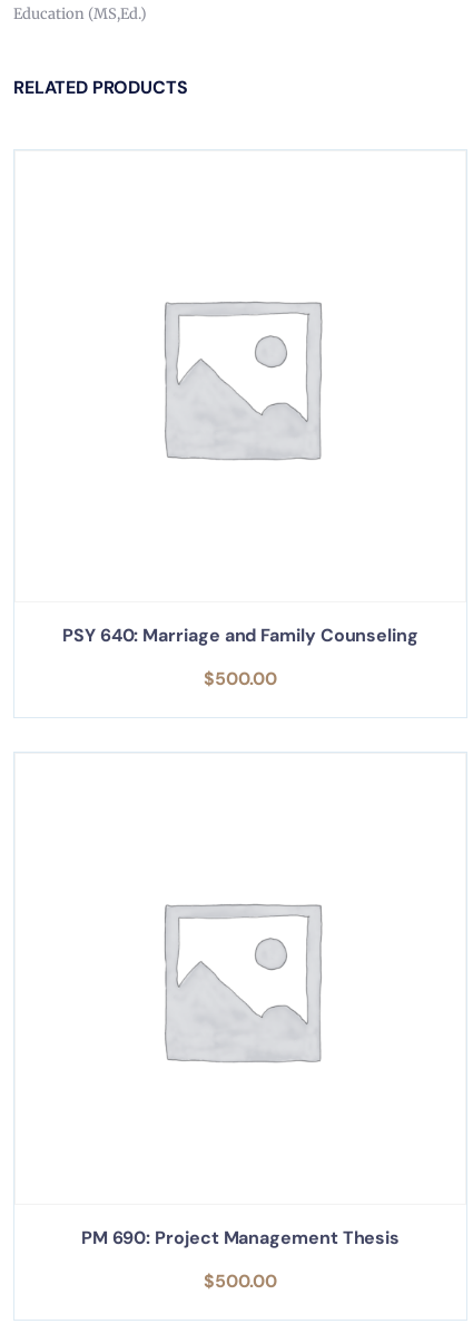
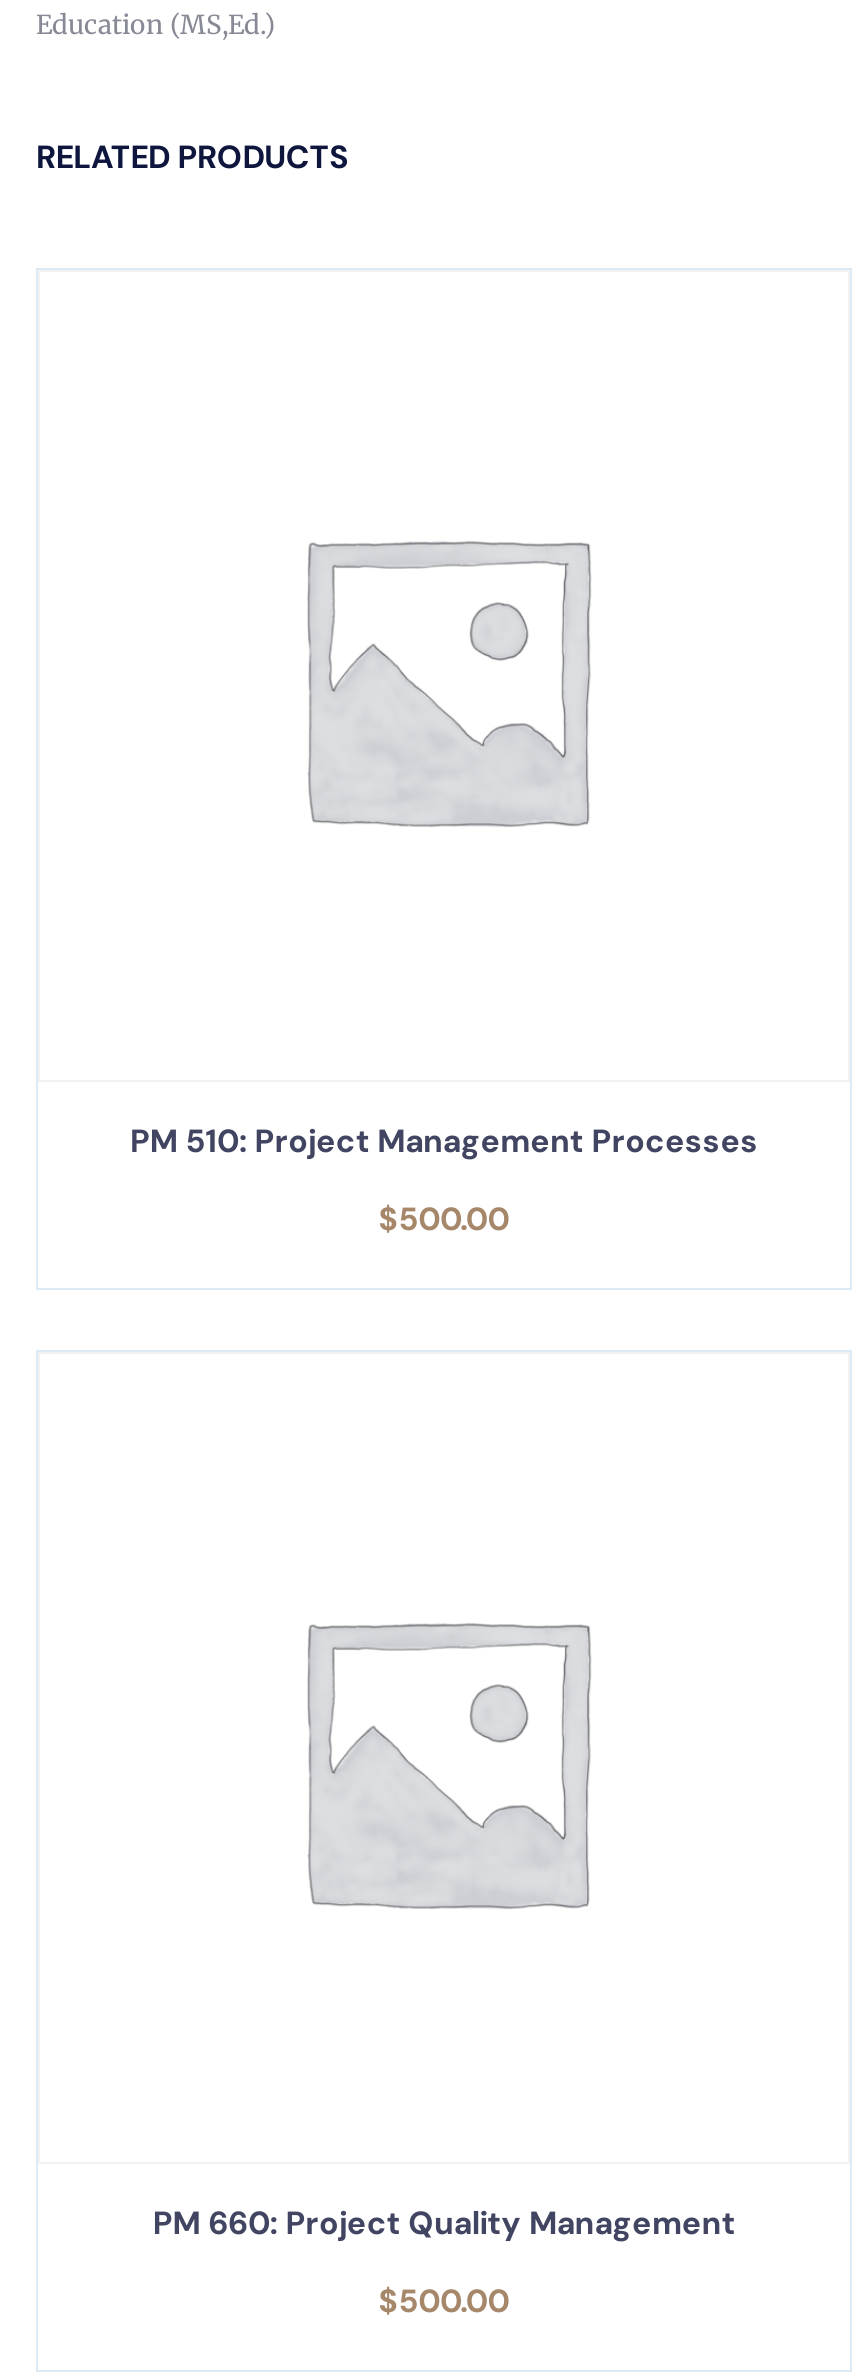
- PSY 640: Marriage and Family Counseling
+ PM 510: Project Management Processes

- PM 690: Project Management Thesis
+ PM 660: Project Quality Management
